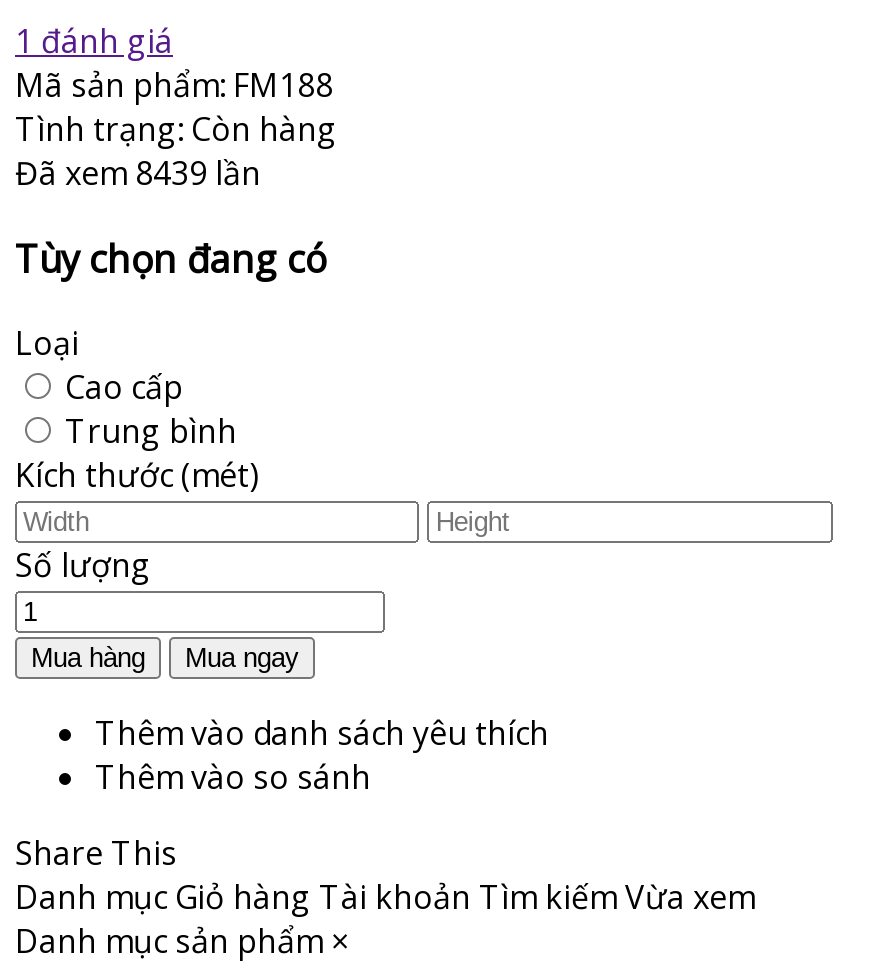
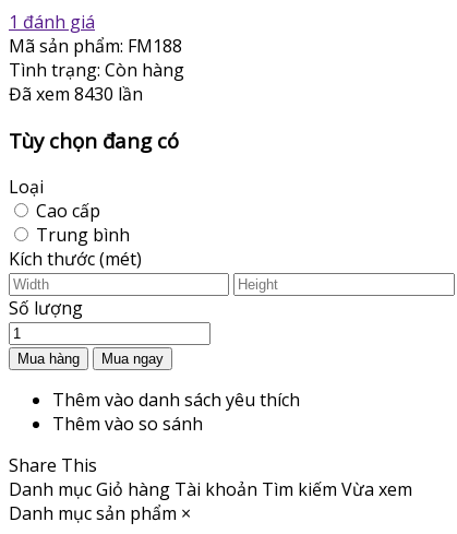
- Đã xem 8439 lần
+ Đã xem 8430 lần
